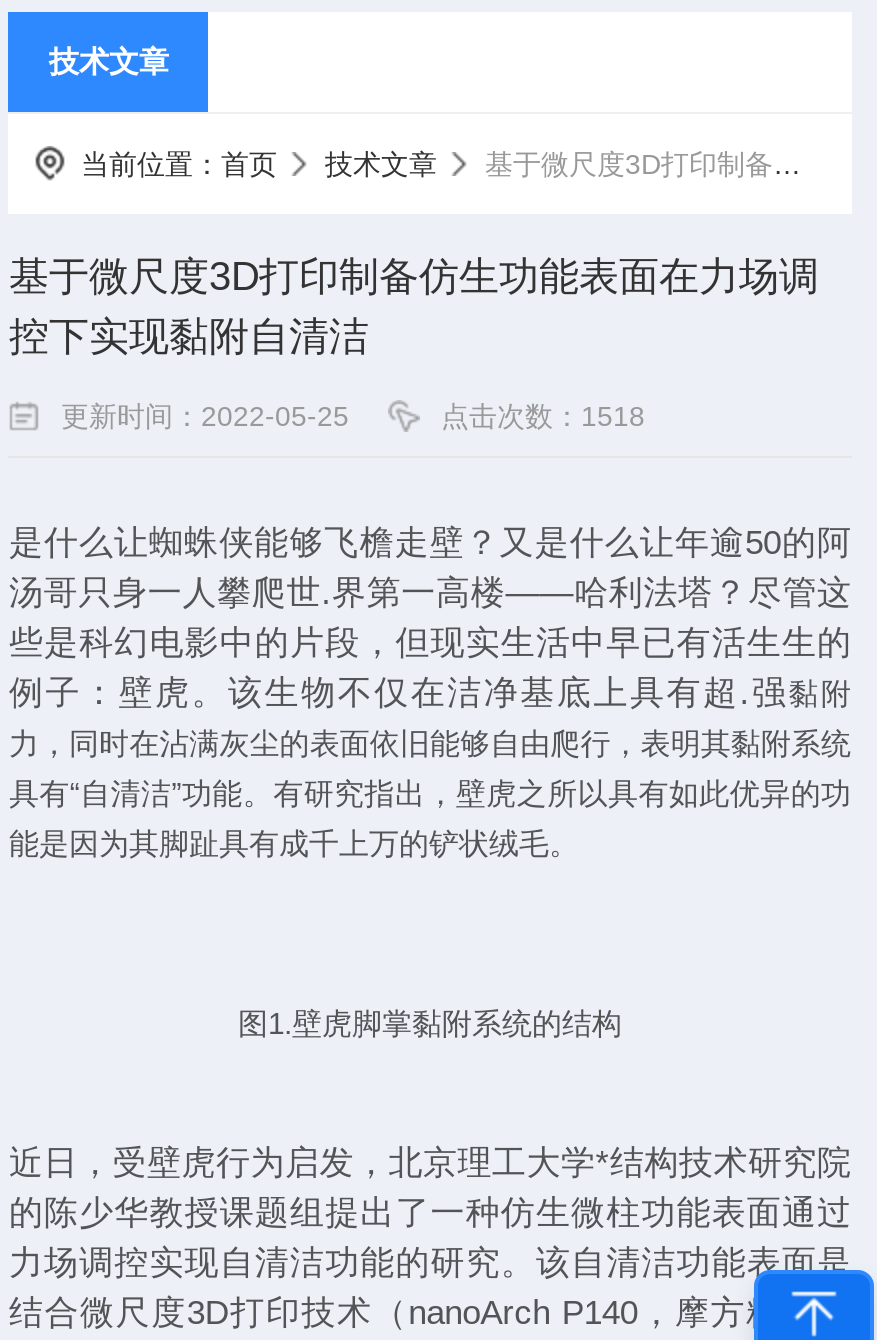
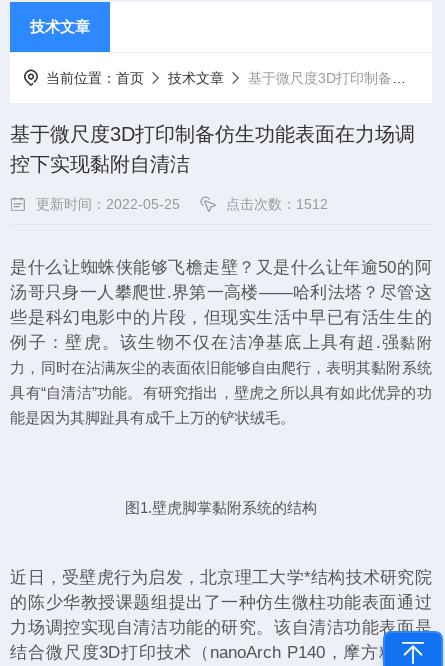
- 点击次数：1518
+ 点击次数：1512
